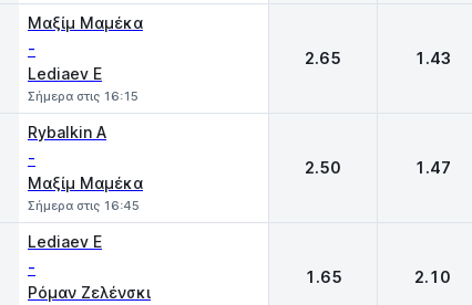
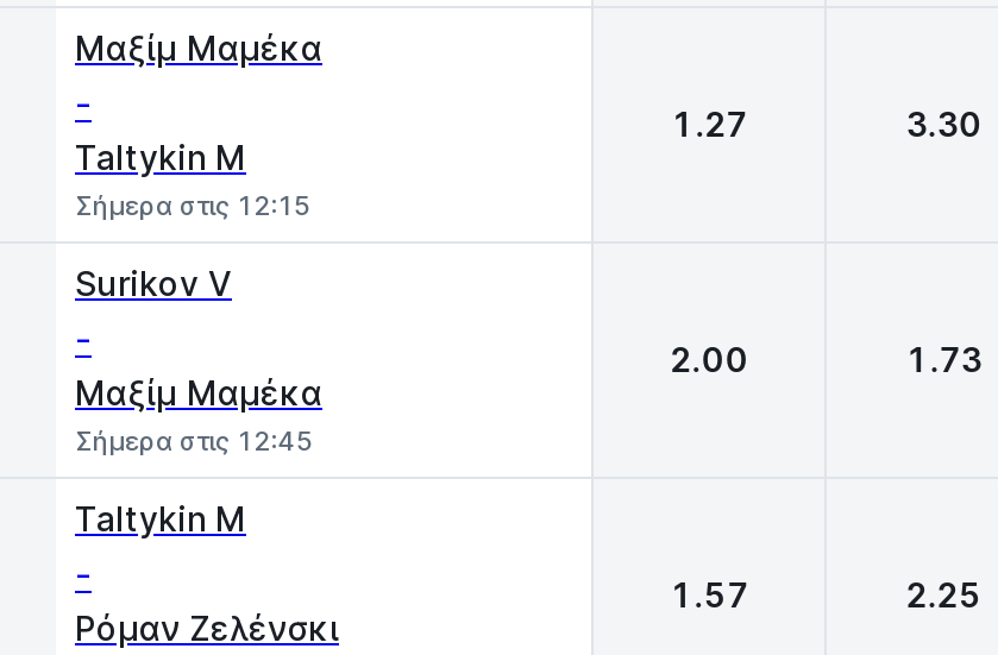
- 2.65
- 1.43
+ 1.27
+ 3.30

- Lediaev E
- Σήμερα στις 16:15
+ Taltykin M
+ Σήμερα στις 12:15

- Rybalkin A
+ Surikov V

- 2.50
- 1.47
+ 2.00
+ 1.73

- Σήμερα στις 16:45
+ Σήμερα στις 12:45

- Lediaev E
+ Taltykin M

- 1.65
+ 1.57

- 2.10
+ 2.25
